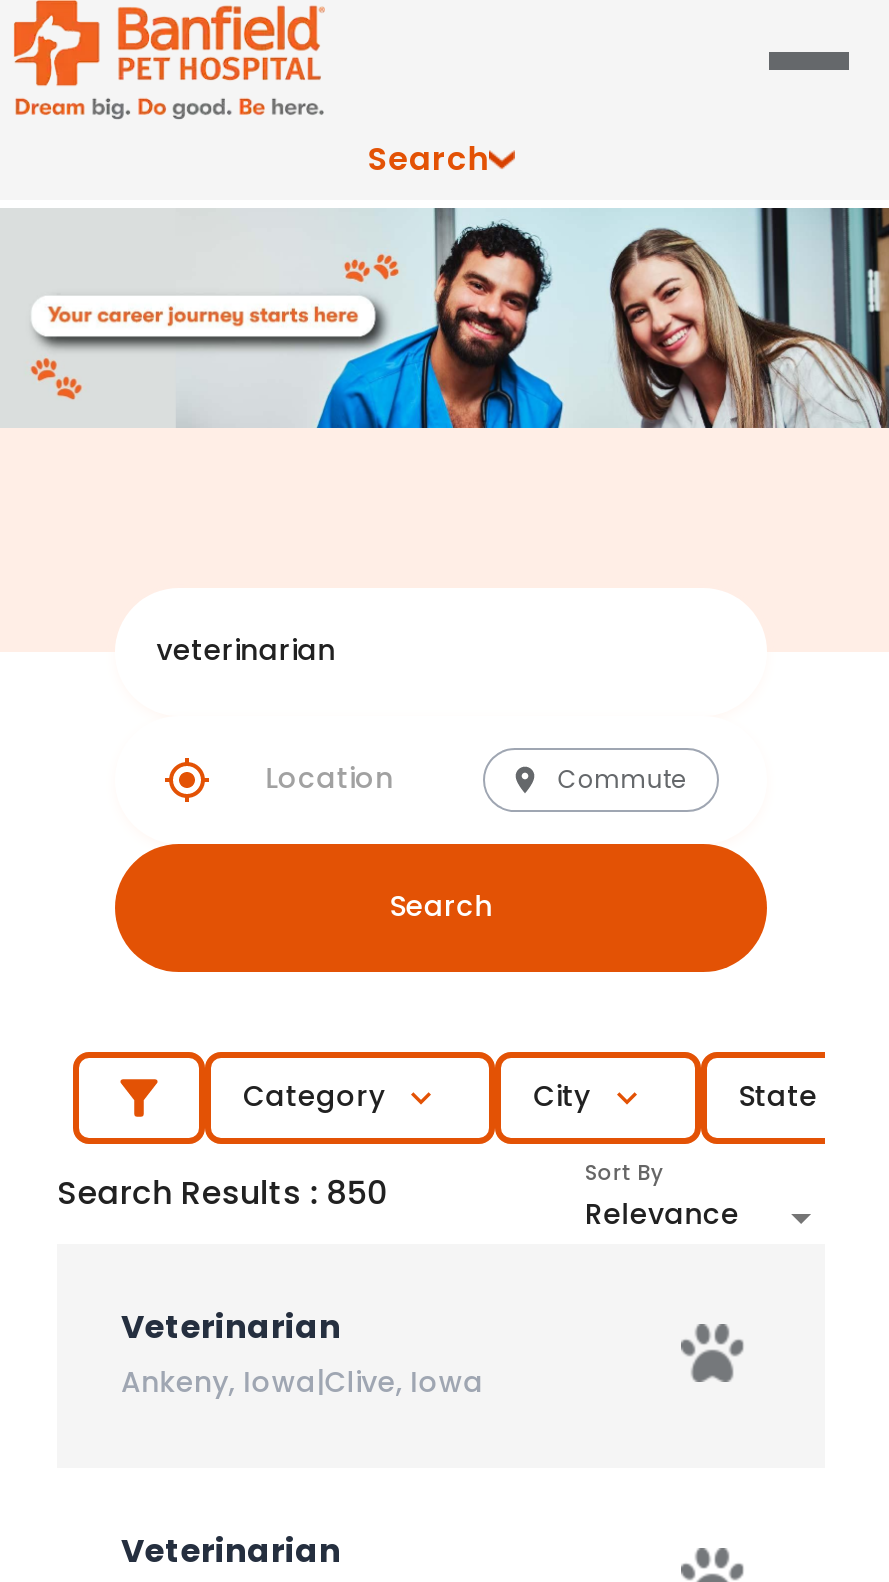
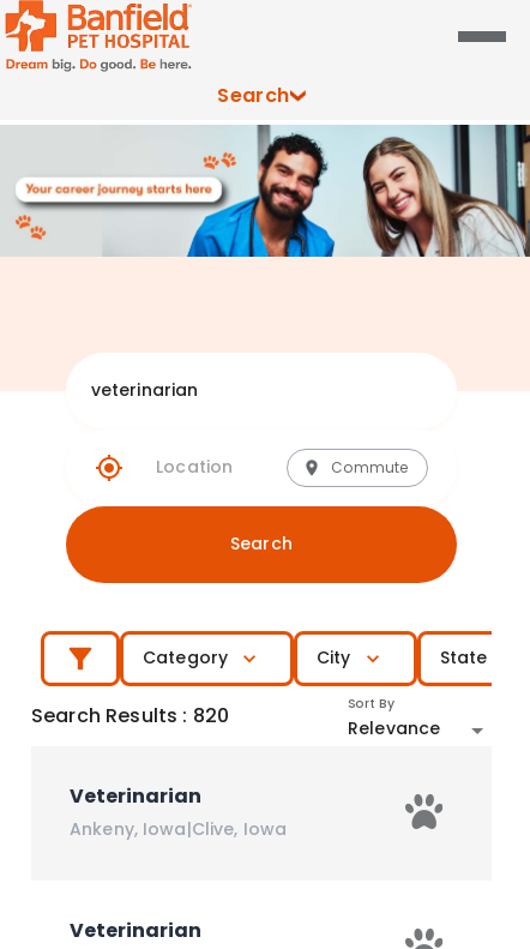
- Search Results: 850
+ Search Results: 820
